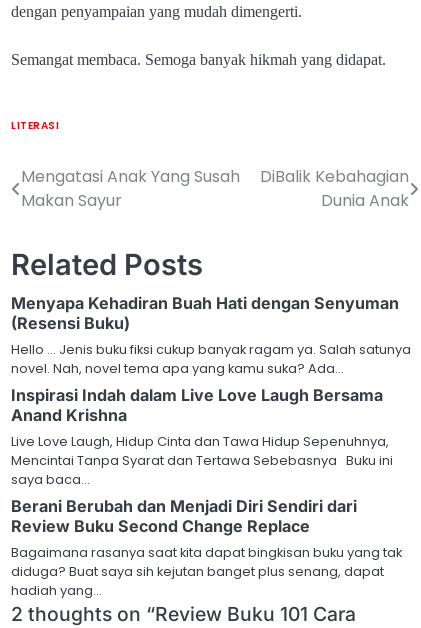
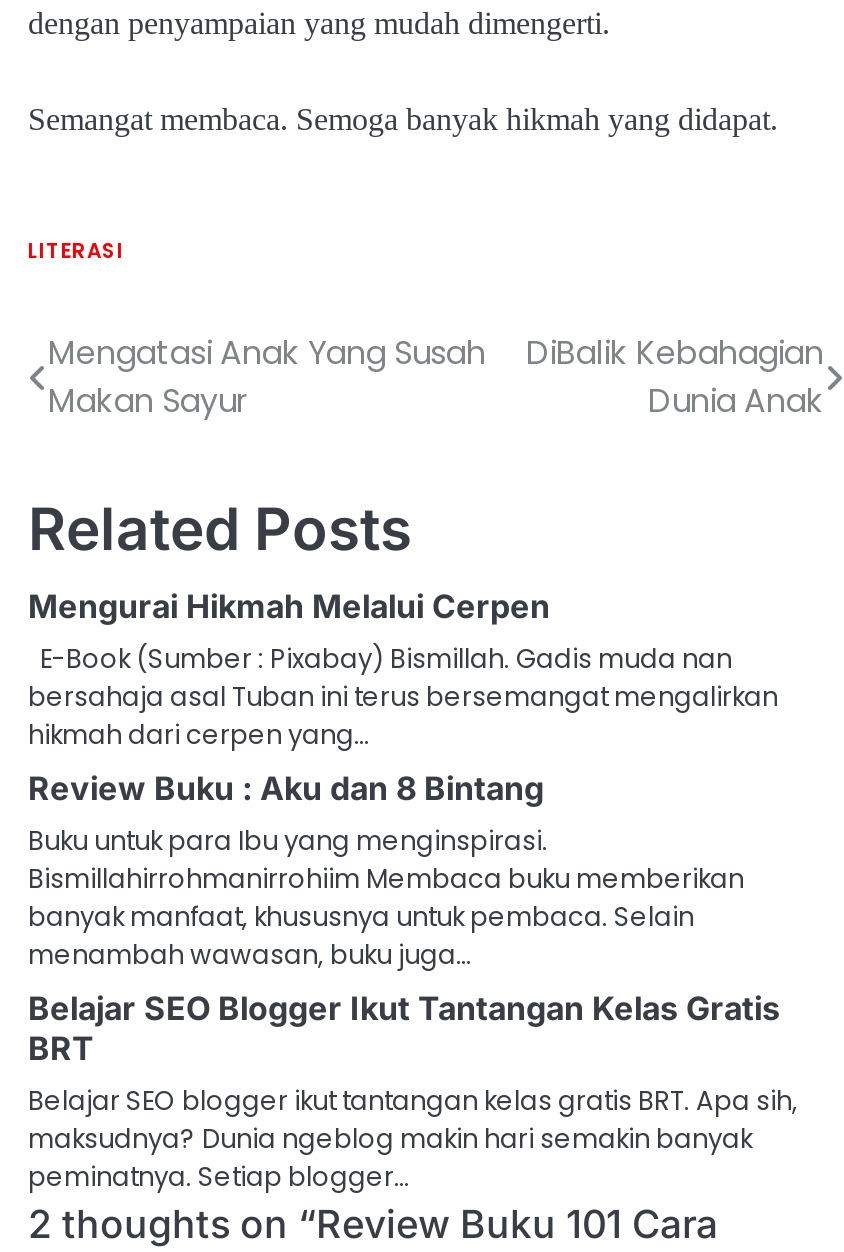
- Menyapa Kehadiran Buah Hati dengan Senyuman
- (Resensi Buku)
- Hello … Jenis buku fiksi cukup banyak ragam ya. Salah satunya
- novel. Nah, novel tema apa yang kamu suka? Ada…
- Inspirasi Indah dalam Live Love Laugh Bersama
- Anand Krishna
- Live Love Laugh, Hidup Cinta dan Tawa Hidup Sepenuhnya,
- Mencintai Tanpa Syarat dan Tertawa Sebebasnya Buku ini
- saya baca…
- Berani Berubah dan Menjadi Diri Sendiri dari
- Review Buku Second Change Replace
- Bagaimana rasanya saat kita dapat bingkisan buku yang tak
- diduga? Buat saya sih kejutan banget plus senang, dapat
- hadiah yang…
+ Mengurai Hikmah Melalui Cerpen
+ E-Book (Sumber : Pixabay) Bismillah. Gadis muda nan
+ bersahaja asal Tuban ini terus bersemangat mengalirkan
+ hikmah dari cerpen yang…
+ Review Buku : Aku dan 8 Bintang
+ Buku untuk para Ibu yang menginspirasi.
+ Bismillahirrohmanirrohiim Membaca buku memberikan
+ banyak manfaat, khususnya untuk pembaca. Selain
+ menambah wawasan, buku juga…
+ Belajar SEO Blogger Ikut Tantangan Kelas Gratis
+ BRT
+ Belajar SEO blogger ikut tantangan kelas gratis BRT. Apa sih,
+ maksudnya? Dunia ngeblog makin hari semakin banyak
+ peminatnya. Setiap blogger…
